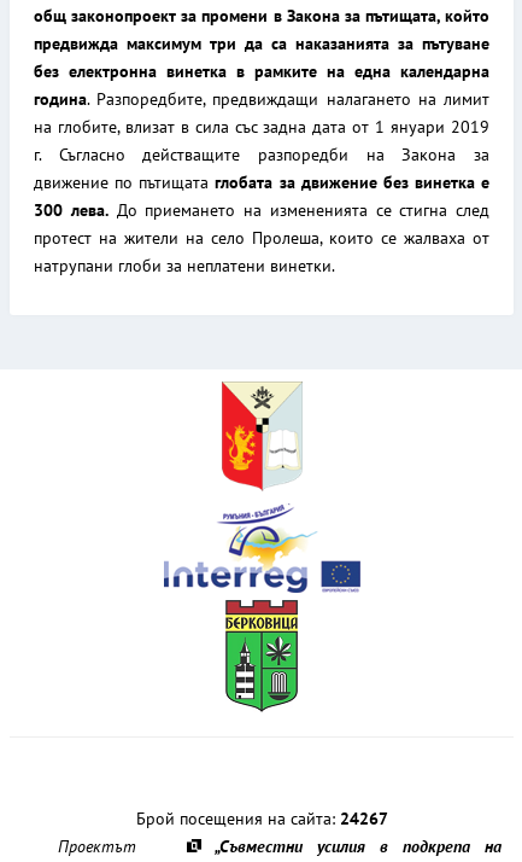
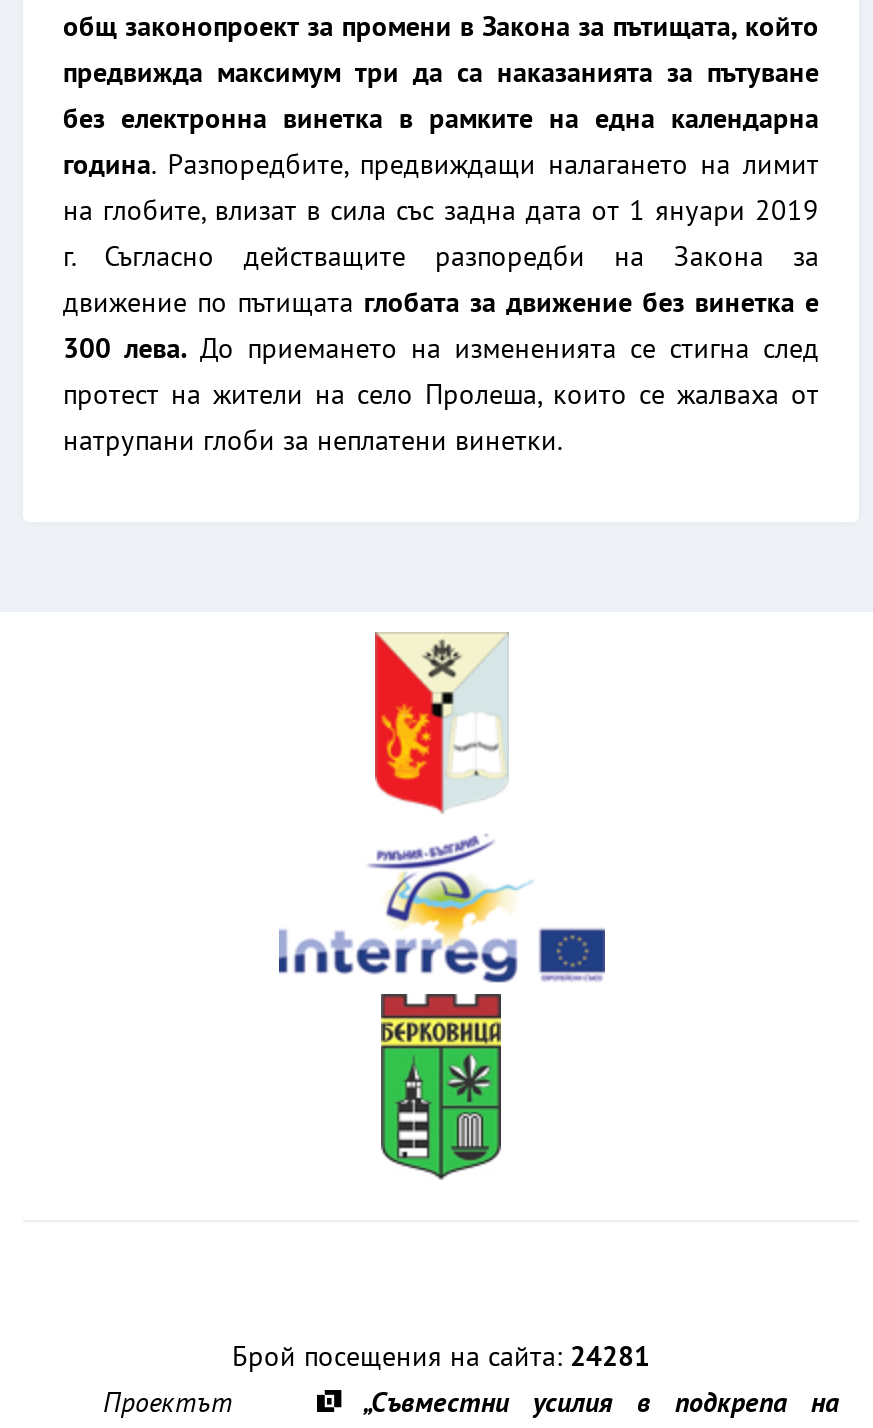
- Брой посещения на сайта: 24267
+ Брой посещения на сайта: 24281
